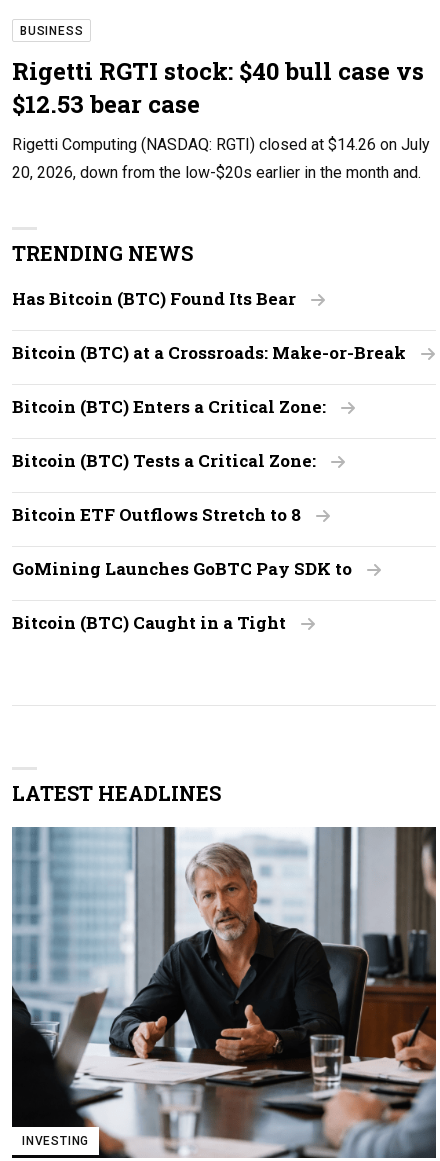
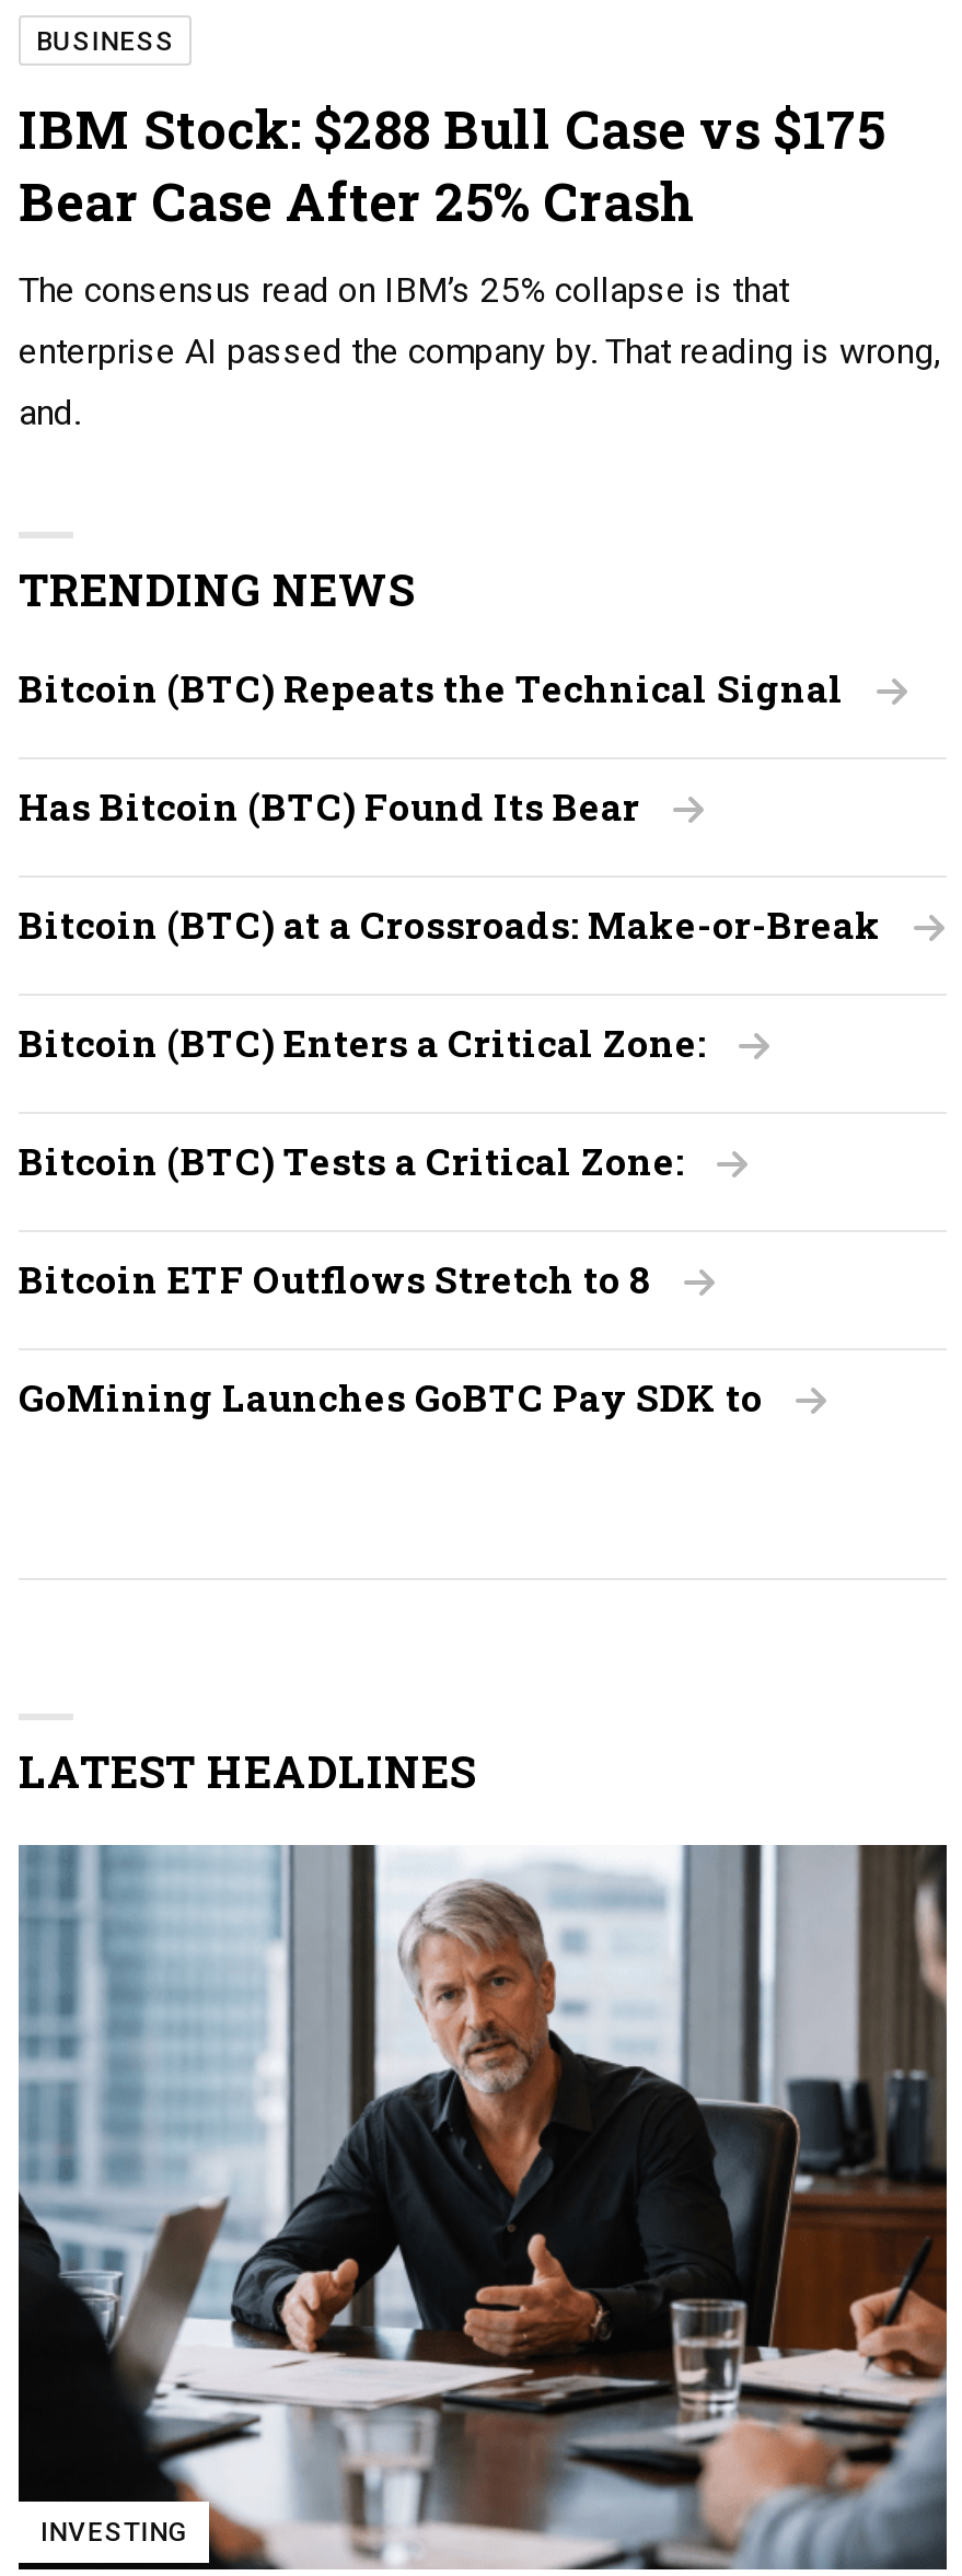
- Rigetti RGTI stock: $40 bull case vs
- $12.53 bear case
- Rigetti Computing (NASDAQ: RGTI) closed at $14.26 on July
- 20, 2026, down from the low-$20s earlier in the month and.
+ IBM Stock: $288 Bull Case vs $175
+ Bear Case After 25% Crash
+ The consensus read on IBM’s 25% collapse is that
+ enterprise AI passed the company by. That reading is wrong,
+ and.

+ Bitcoin (BTC) Repeats the Technical Signal

moved down: Has Bitcoin (BTC) Found Its Bear | Bitcoin (BTC) at a Crossroads: Make-or-Break | Bitcoin (BTC) Enters a Critical Zone: | Bitcoin (BTC) Tests a Critical Zone: | Bitcoin ETF Outflows Stretch to 8 | GoMining Launches GoBTC Pay SDK to

- Bitcoin (BTC) Caught in a Tight
